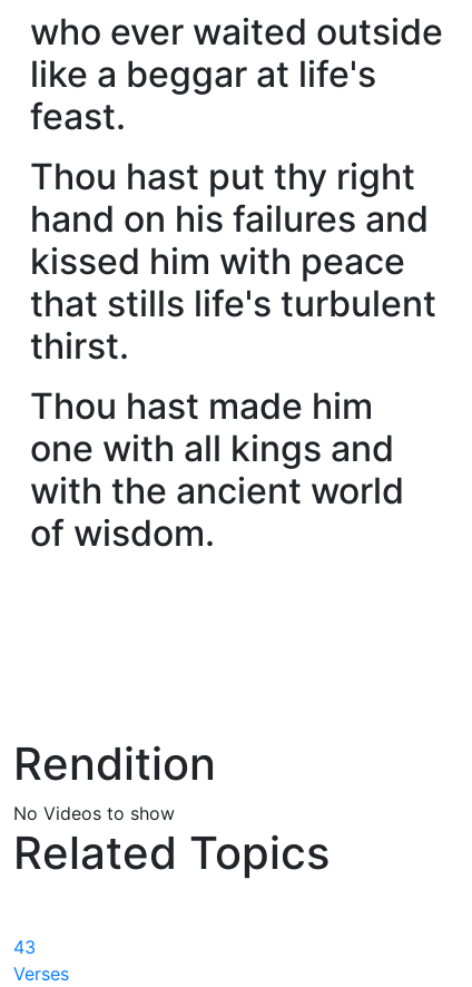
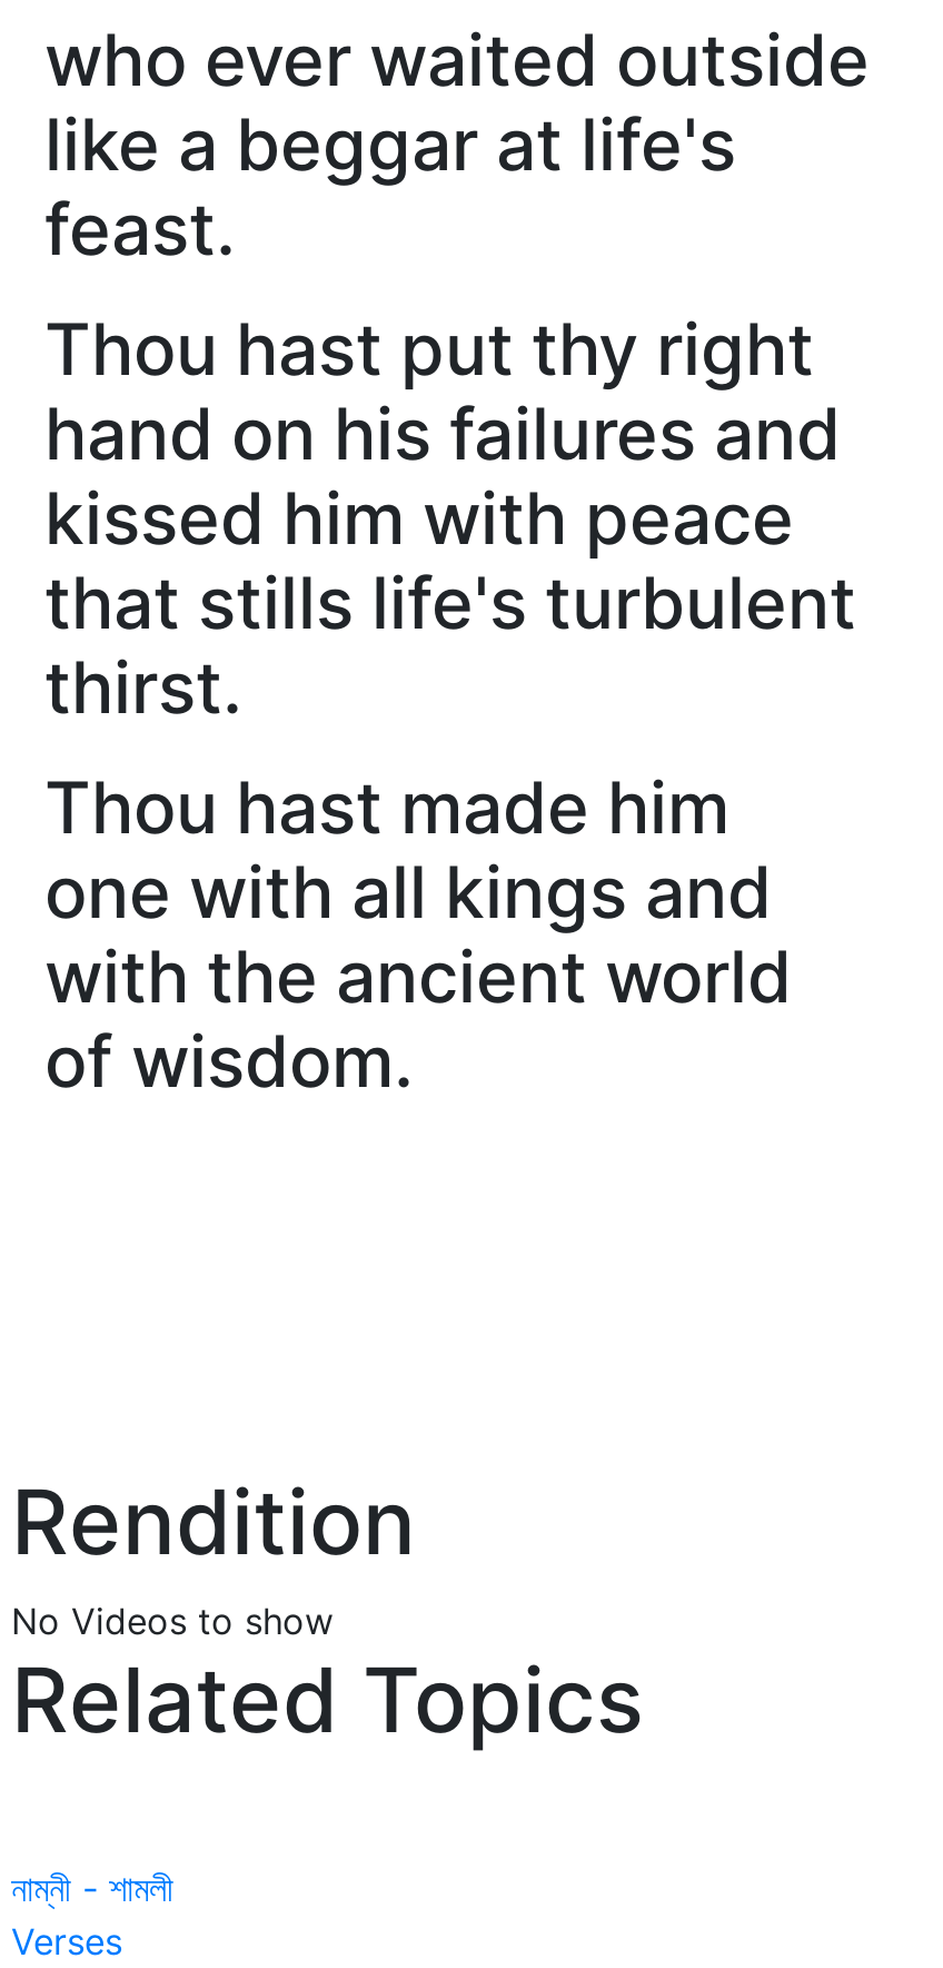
- 43
+ নাম্নী - শামলী
